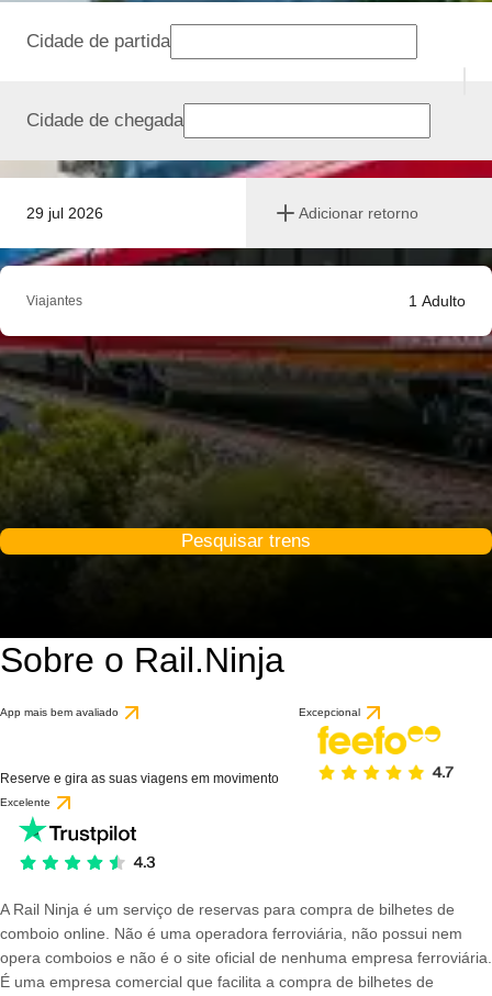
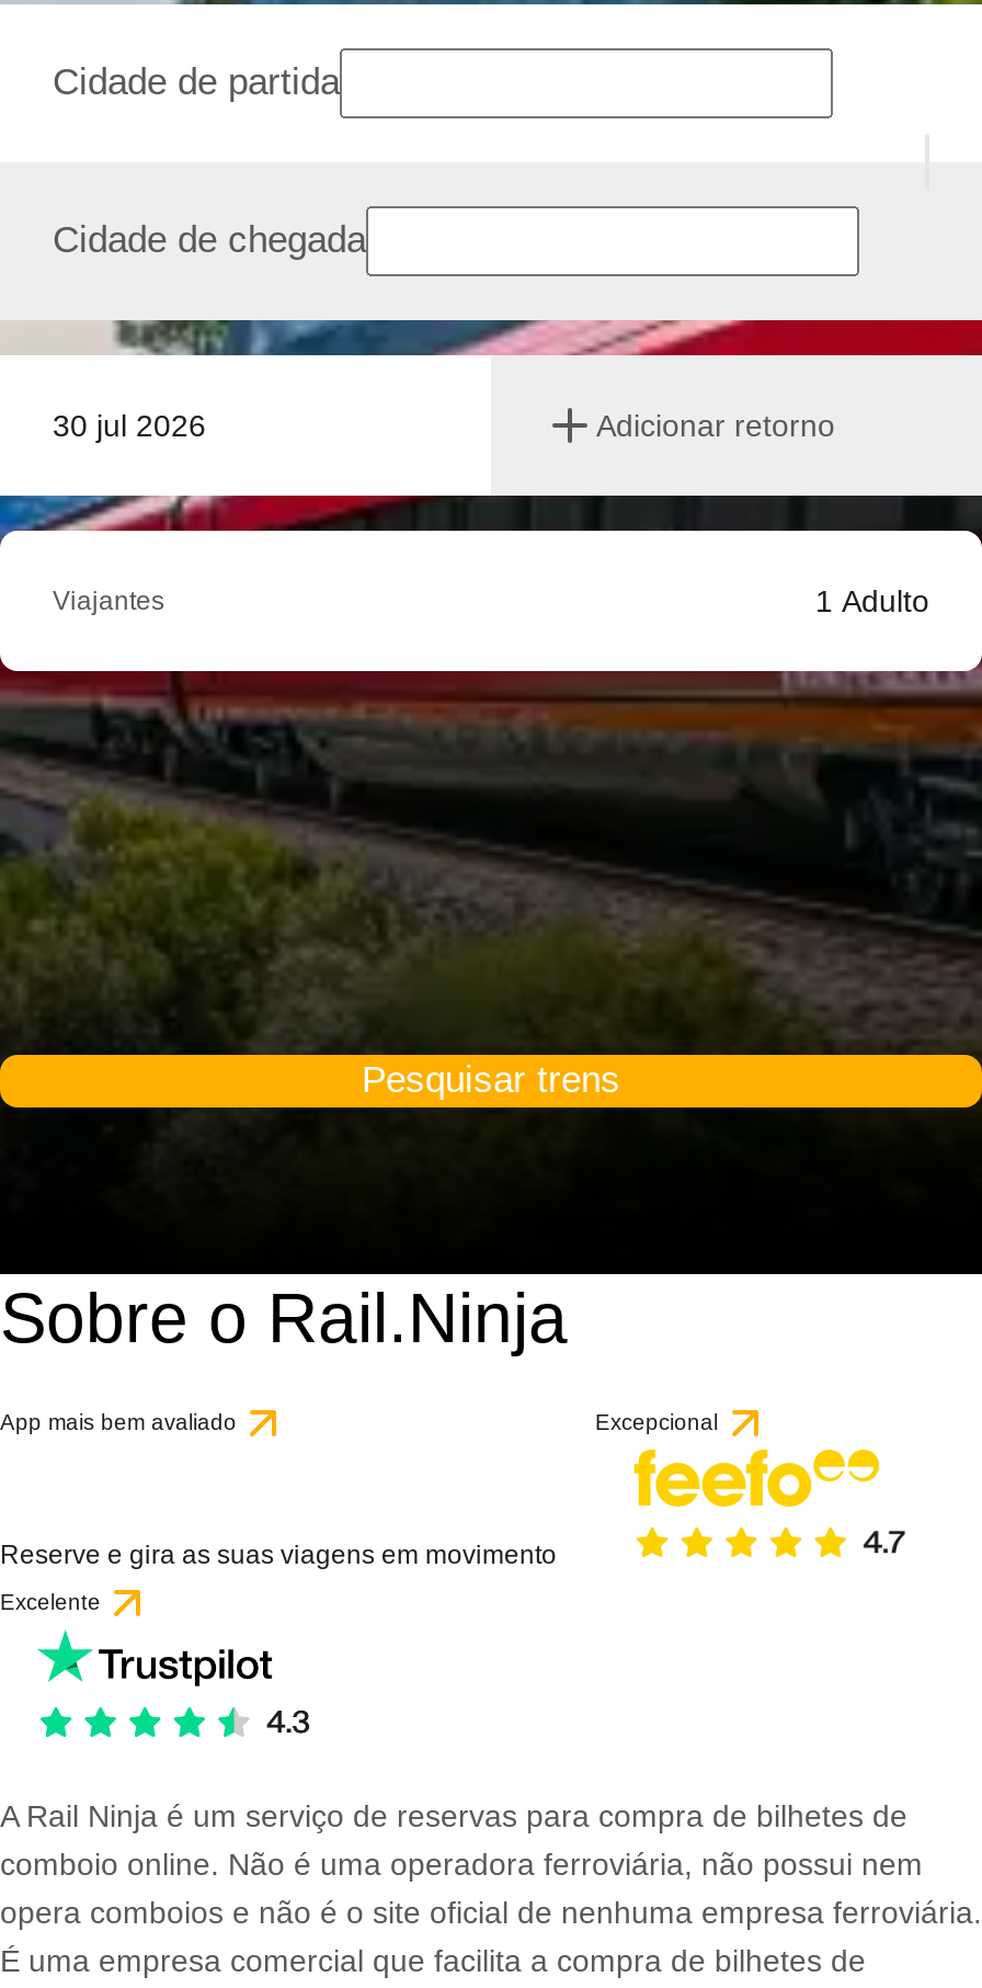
- 29 jul 2026
+ 30 jul 2026
